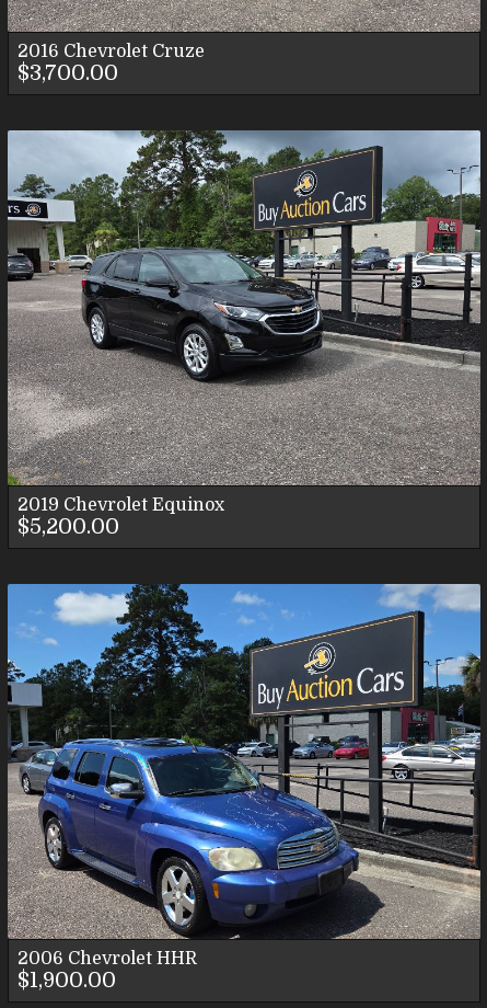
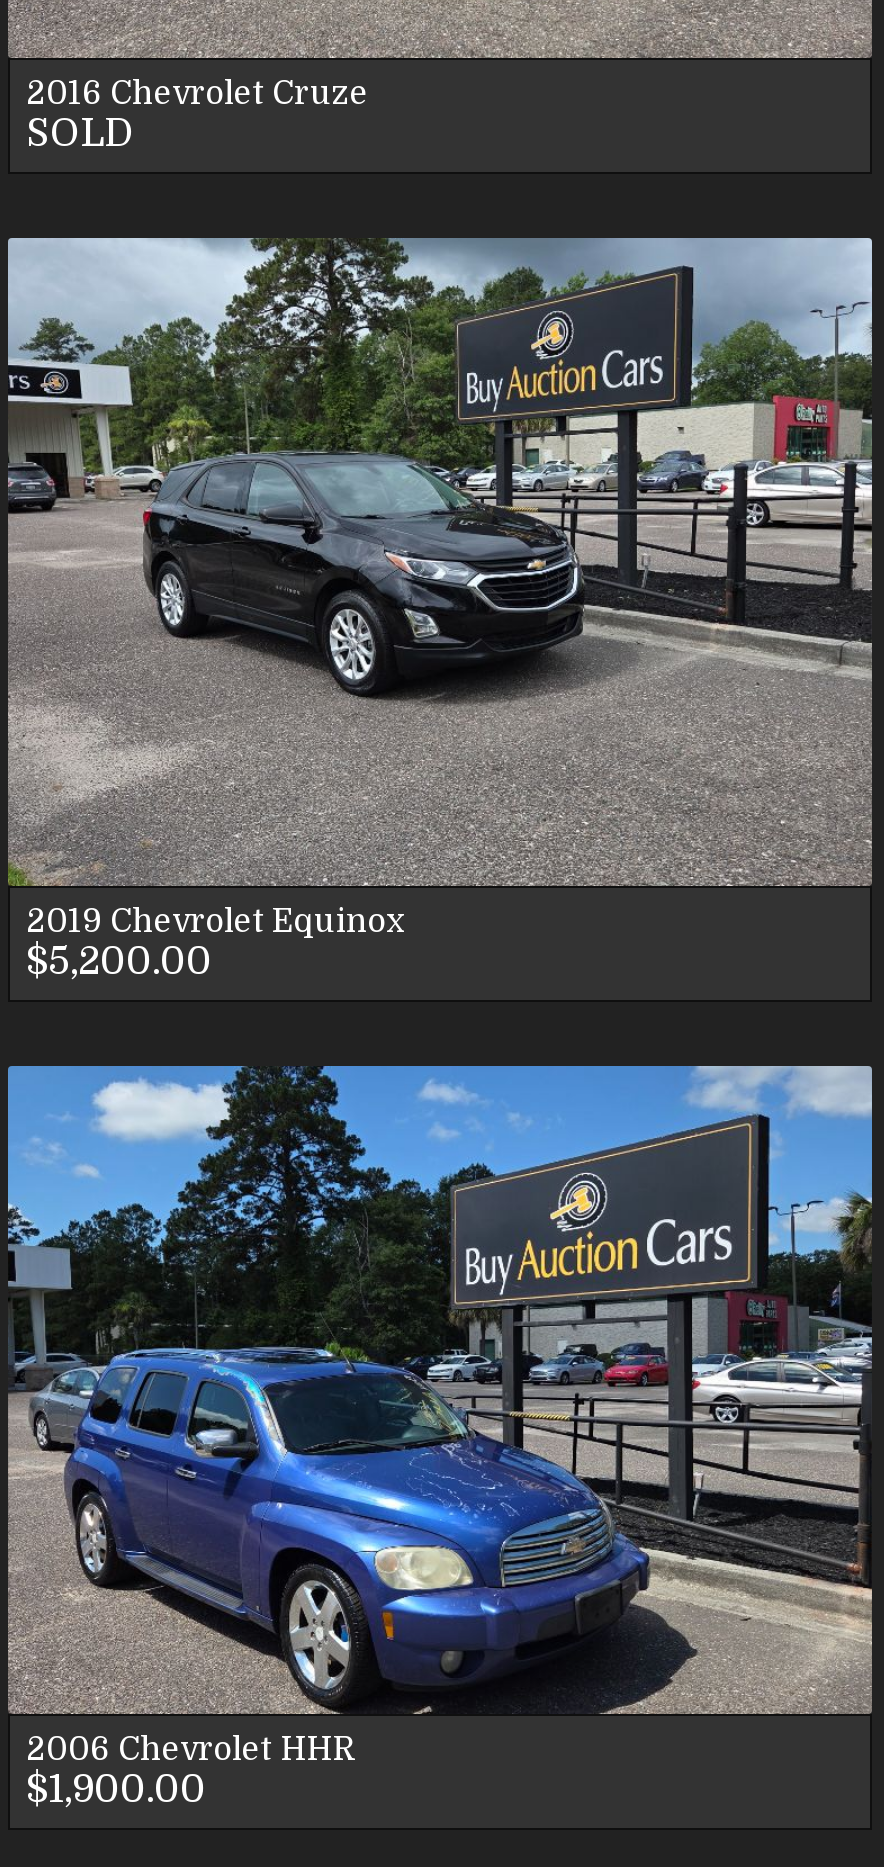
- $3,700.00
+ SOLD
